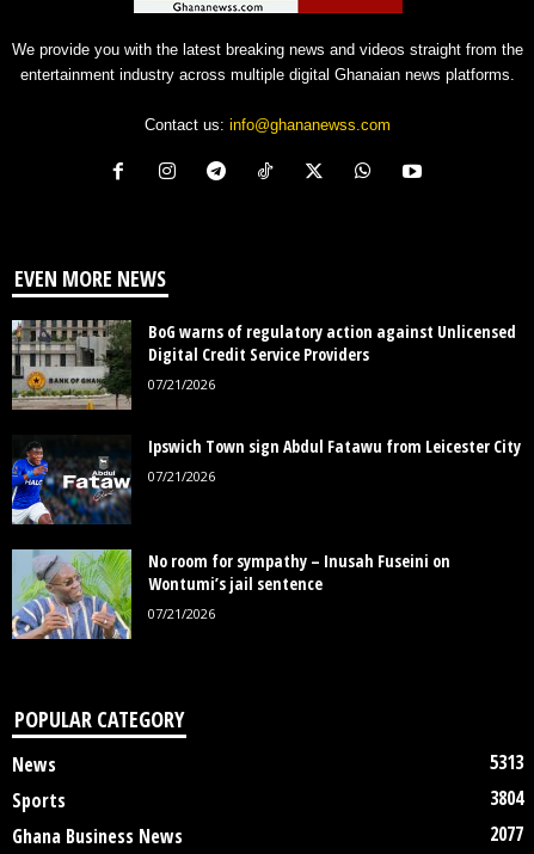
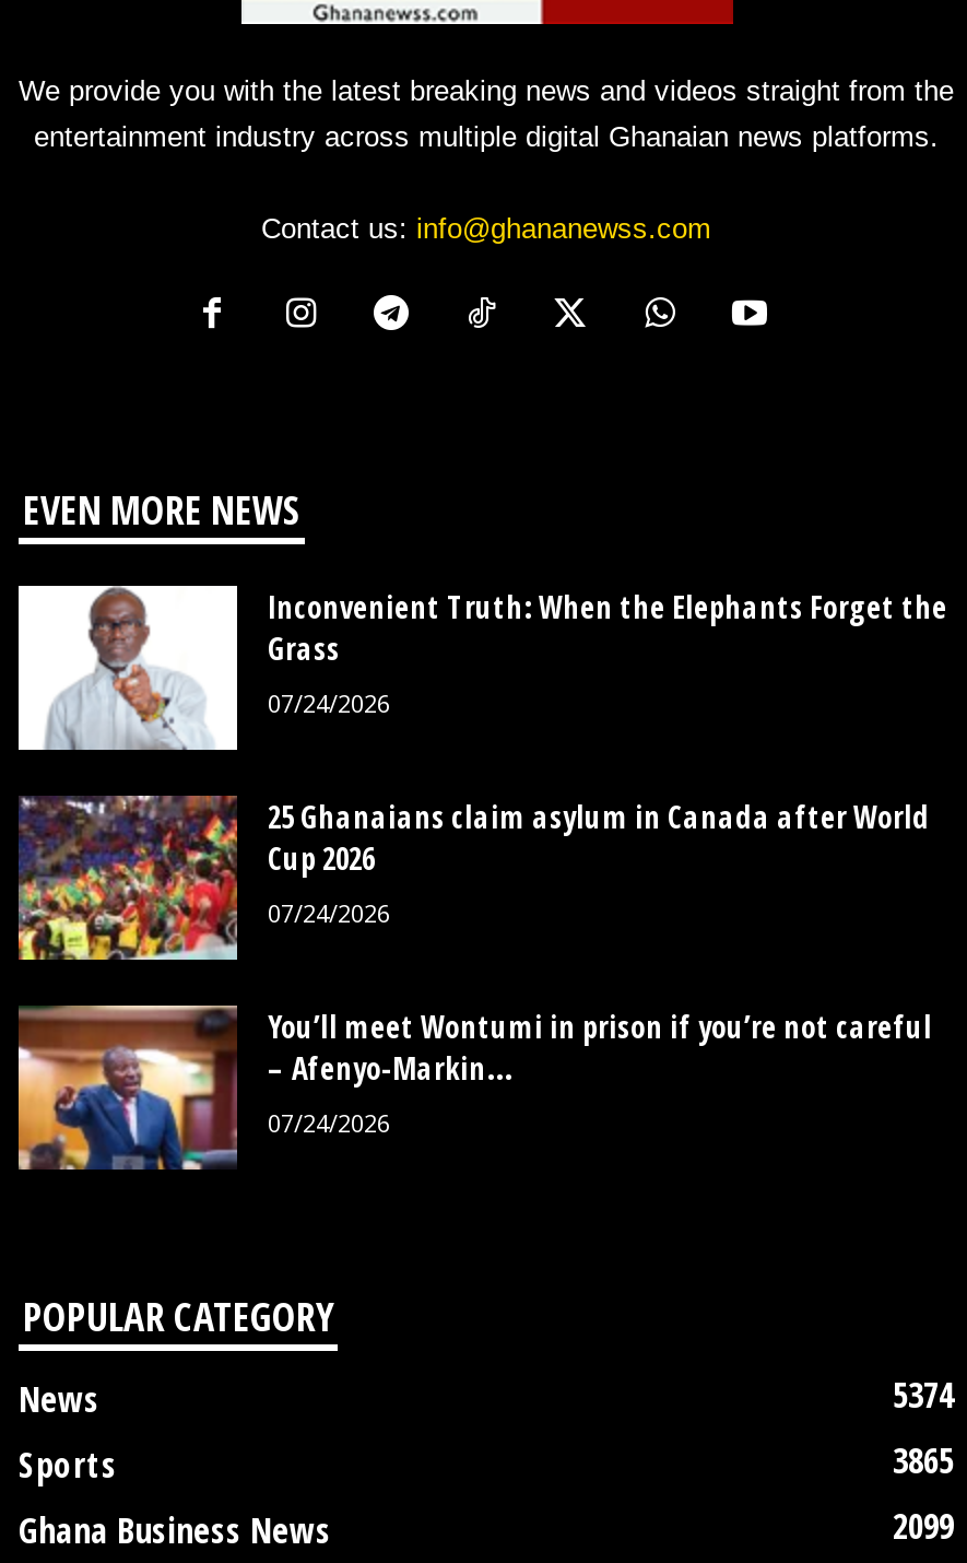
- [image]
- BoG warns of regulatory action against Unlicensed
- Digital Credit Service Providers
- 07/21/2026
+ [image]
+ Inconvenient Truth: When the Elephants Forget the
+ Grass
+ 07/24/2026

- [image]
- Ipswich Town sign Abdul Fatawu from Leicester City
- 07/21/2026
+ [image]
+ 25 Ghanaians claim asylum in Canada after World
+ Cup 2026
+ 07/24/2026

- [image]
- No room for sympathy – Inusah Fuseini on
- Wontumi’s jail sentence
- 07/21/2026
+ [image]
+ You’ll meet Wontumi in prison if you’re not careful
+ – Afenyo-Markin...
+ 07/24/2026

- 5313
+ 5374

- 3804
+ 3865

- 2077
+ 2099
